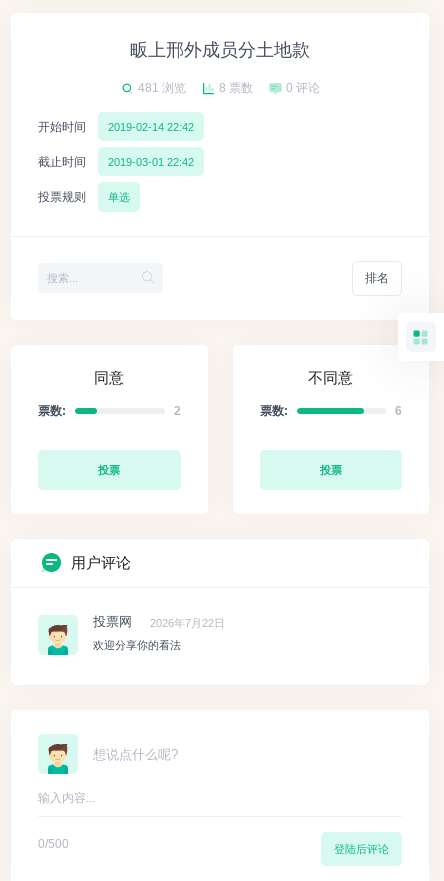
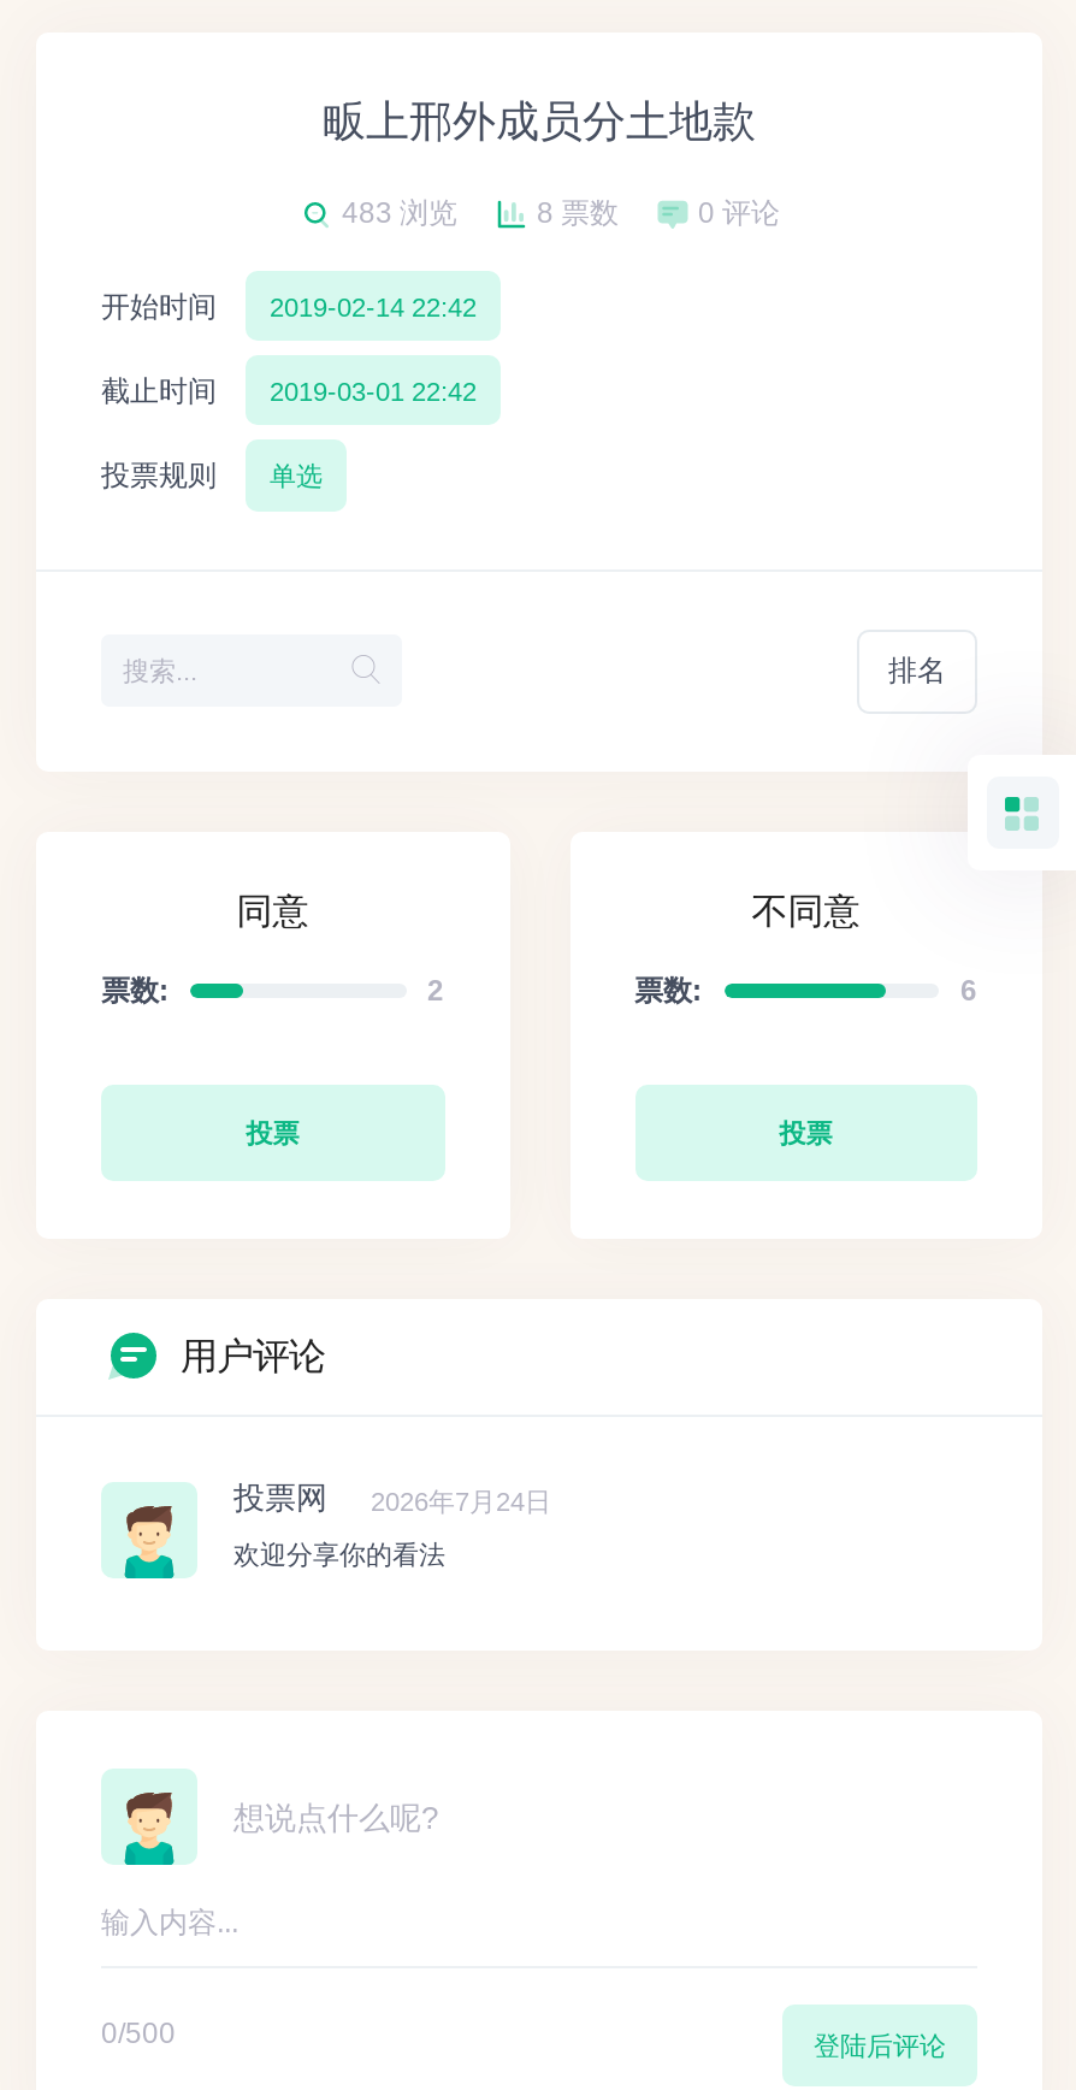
- 481 浏览
+ 483 浏览

- 投票网 2026年7月22日
+ 投票网 2026年7月24日
